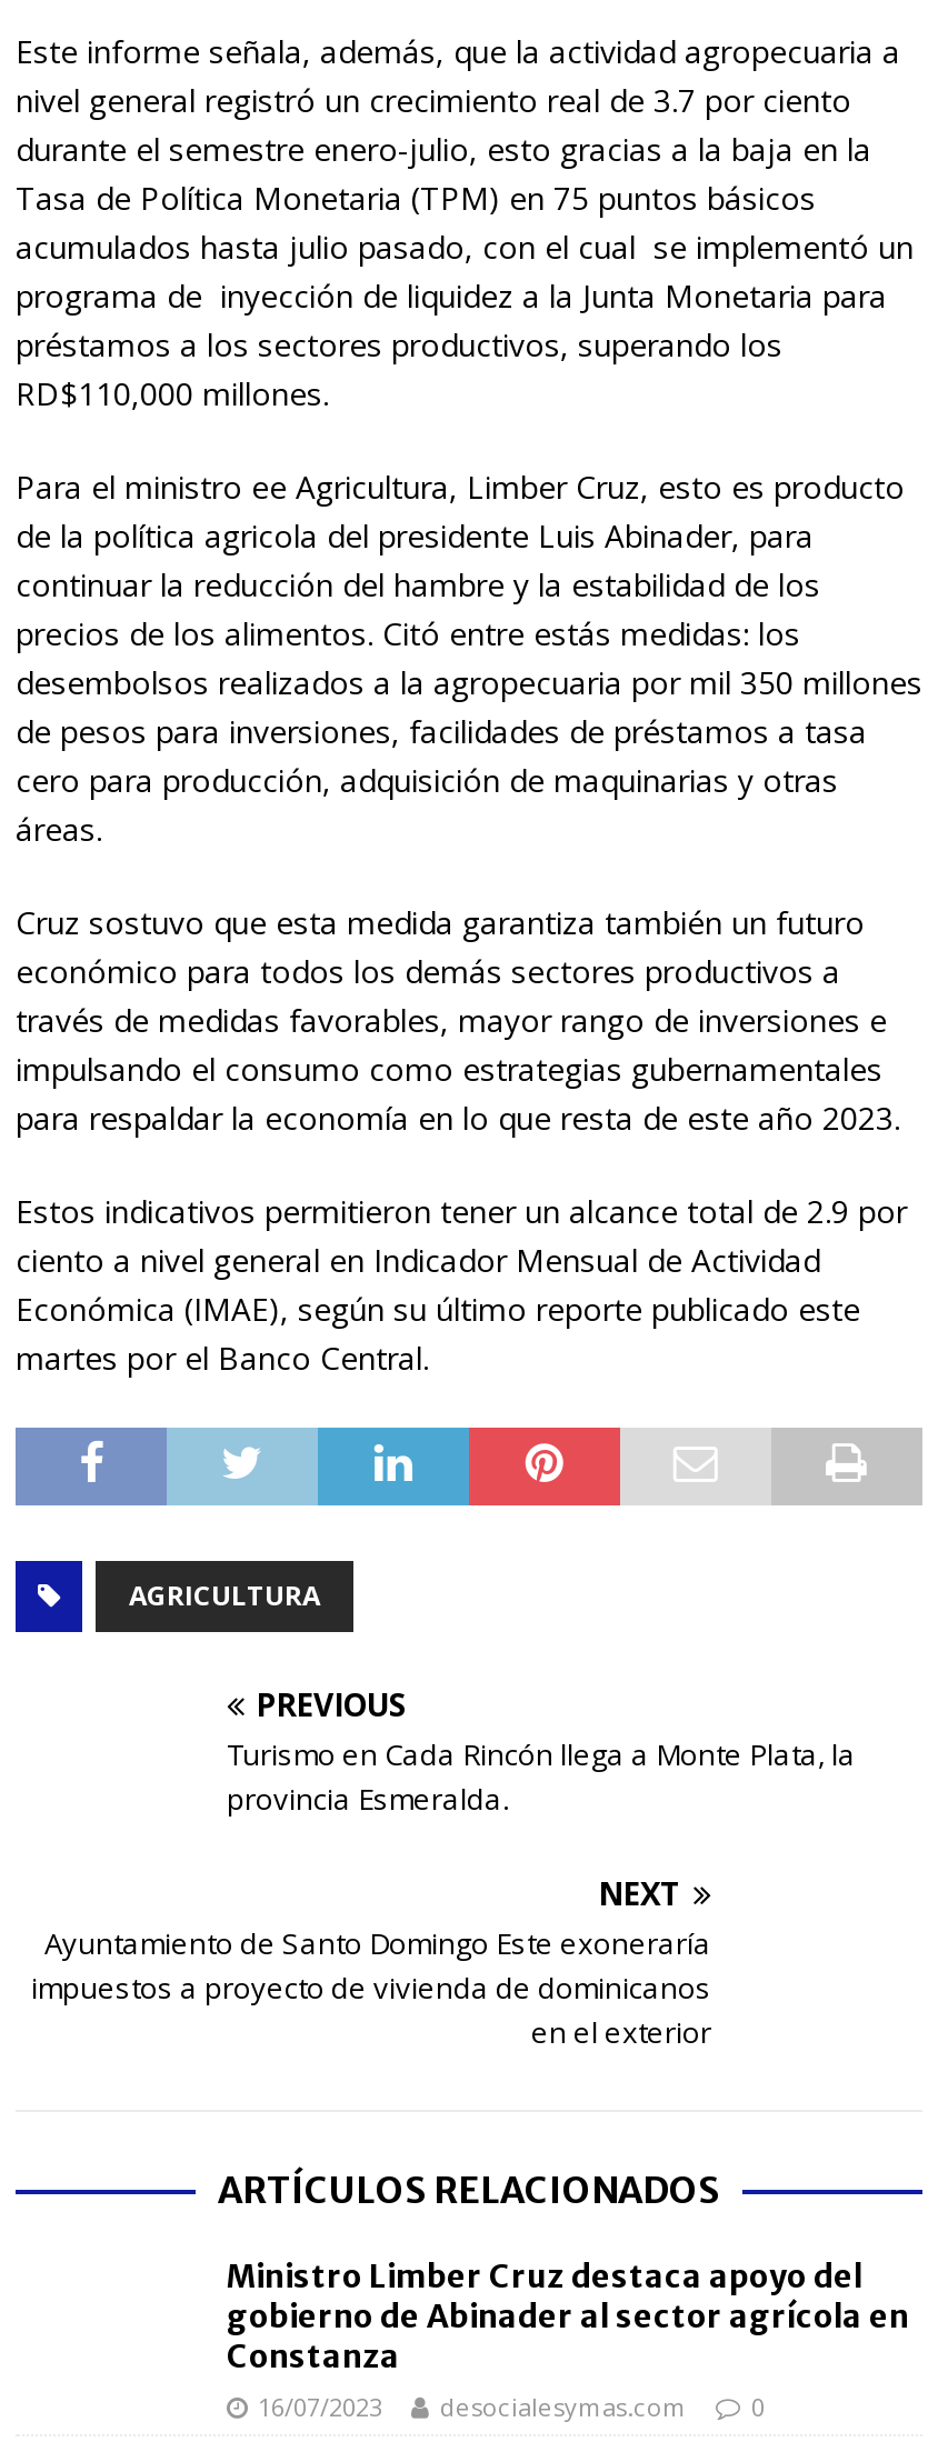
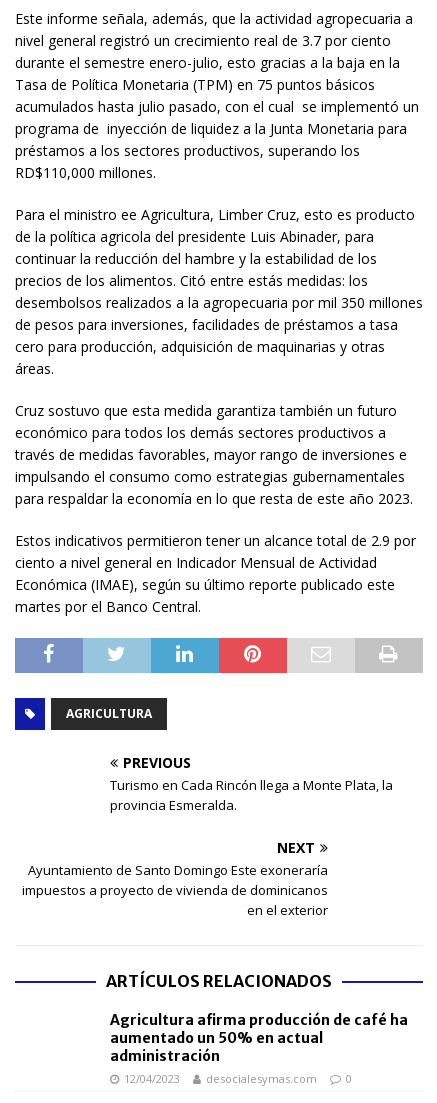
- Ministro Limber Cruz destaca apoyo del
- gobierno de Abinader al sector agrícola en
- Constanza
- 16/07/2023
+ Agricultura afirma producción de café ha
+ aumentado un 50% en actual
+ administración
+ 12/04/2023
